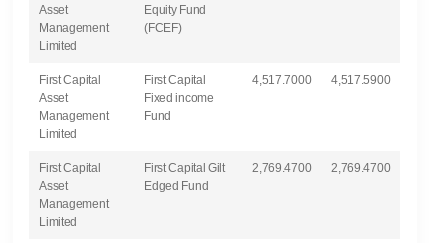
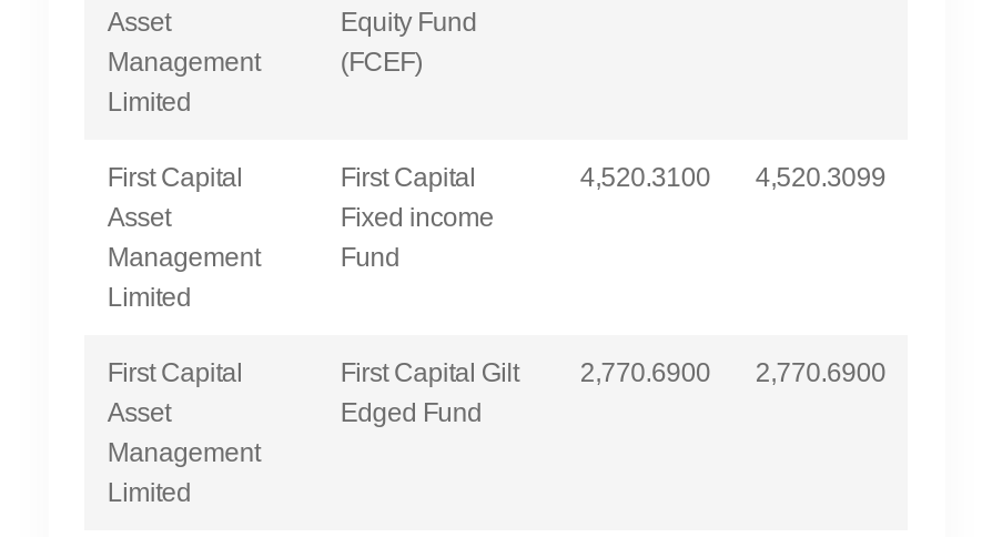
- 4,517.7000
+ 4,520.3100

- 4,517.5900
+ 4,520.3099

- 2,769.4700
+ 2,770.6900

- 2,769.4700
+ 2,770.6900
